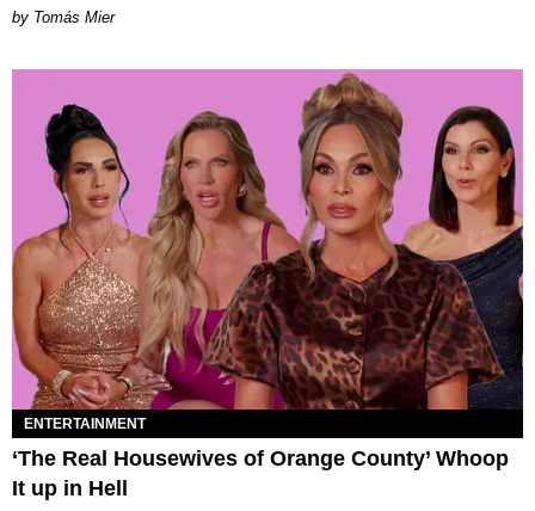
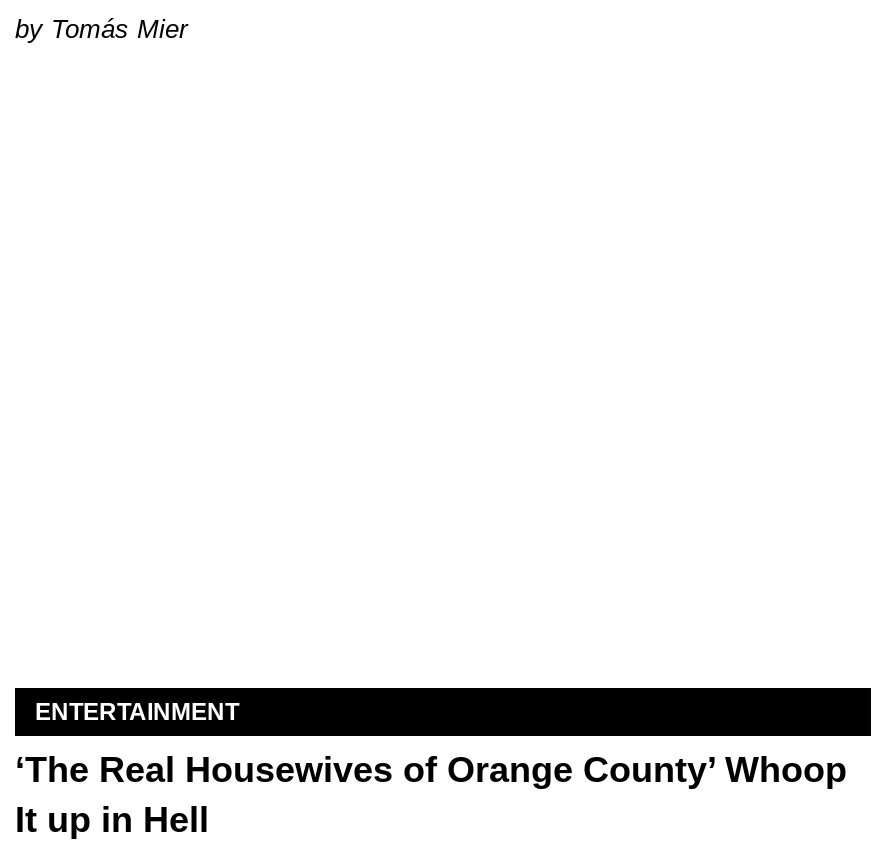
- [image]
